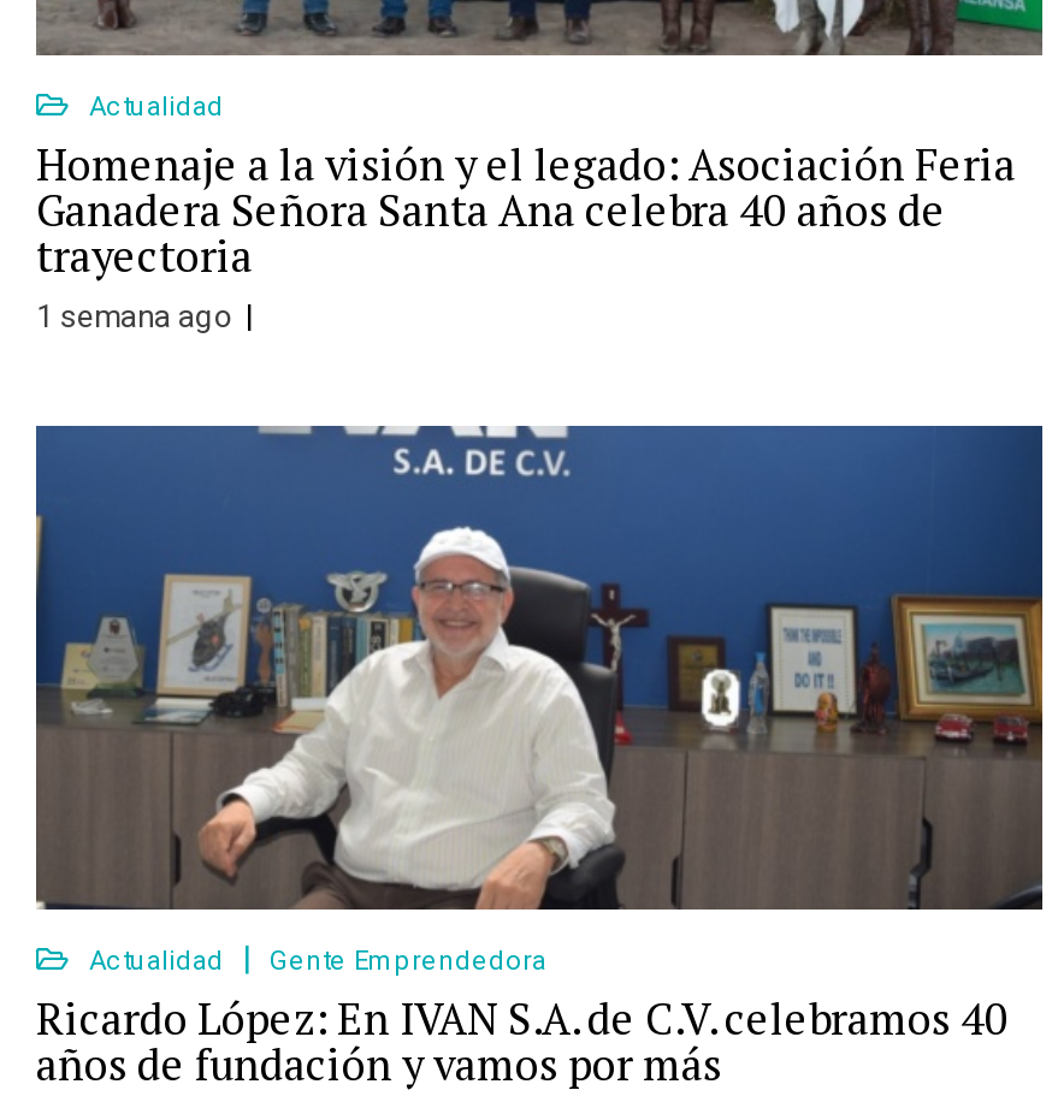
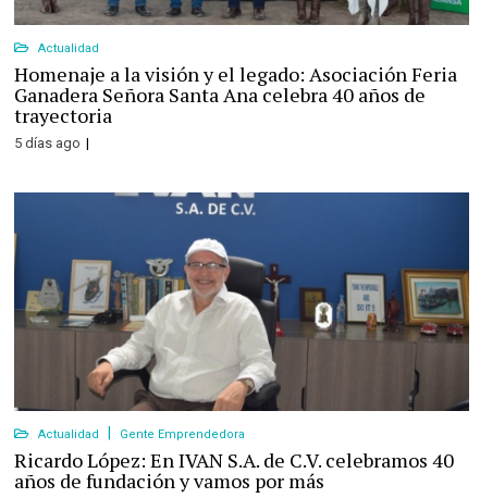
- 1 semana ago
+ 5 días ago
